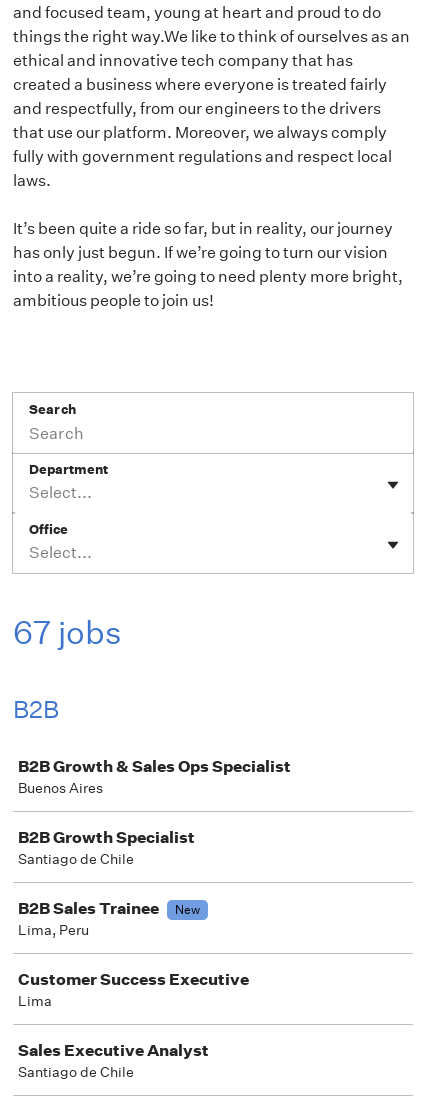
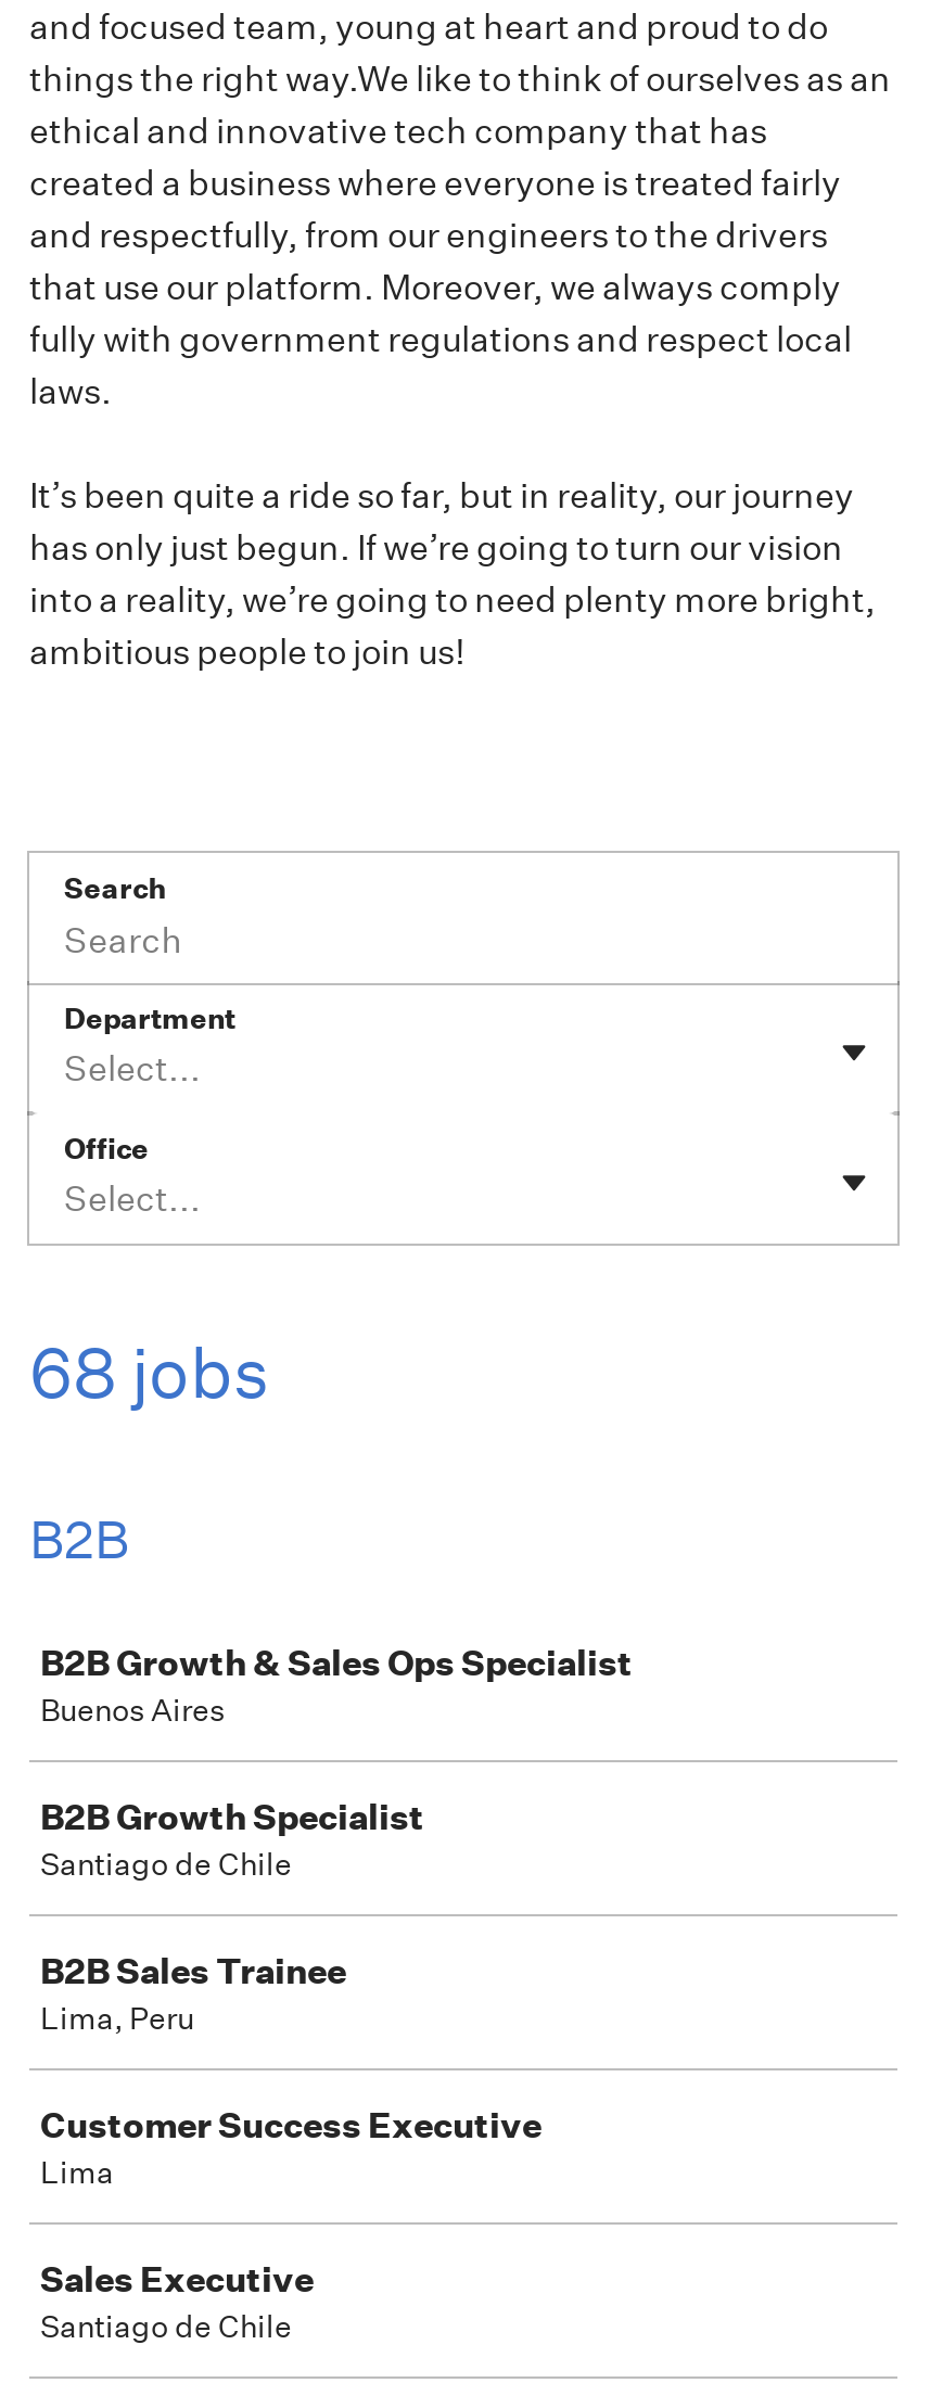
- 67 jobs
+ 68 jobs

- New

- Sales Executive Analyst
+ Sales Executive
